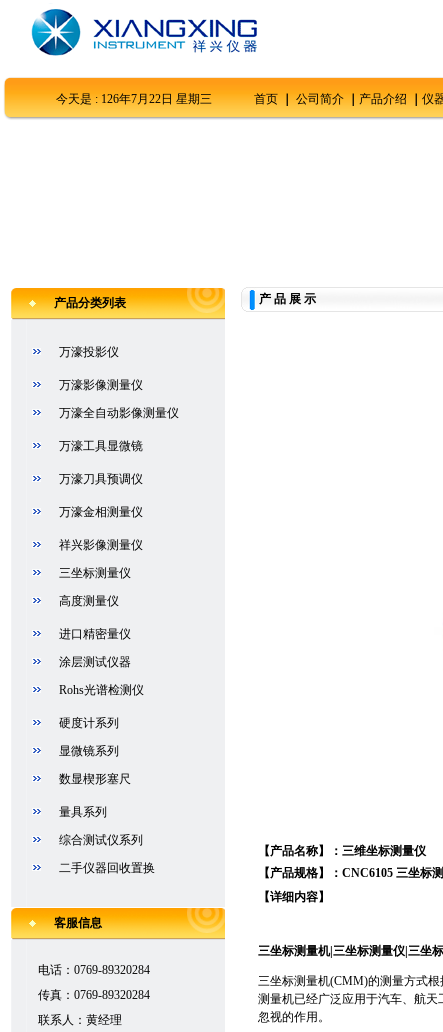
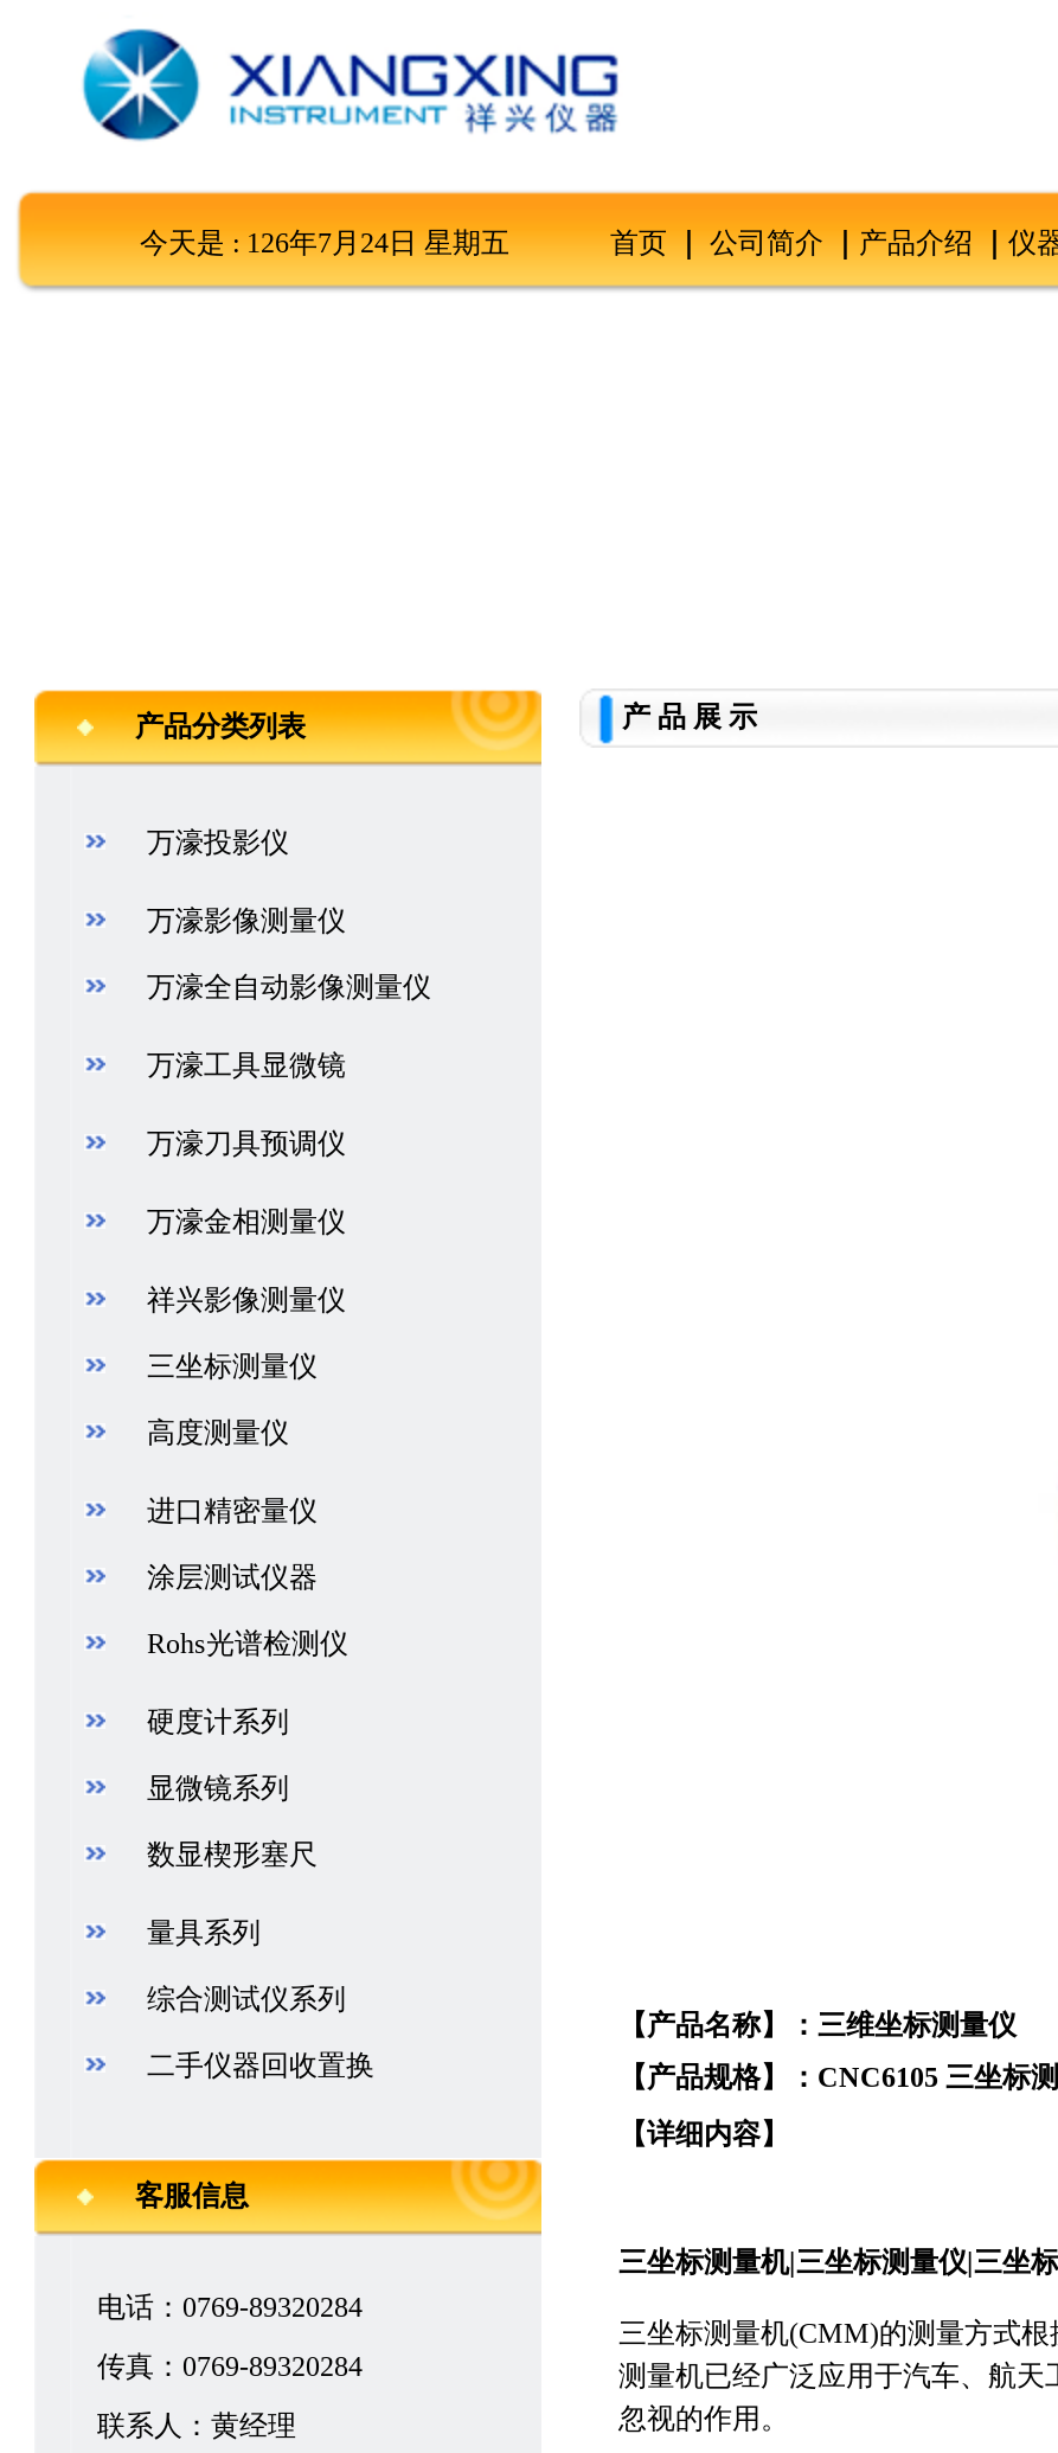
- 今天是 : 126年7月22日 星期三
+ 今天是 : 126年7月24日 星期五
